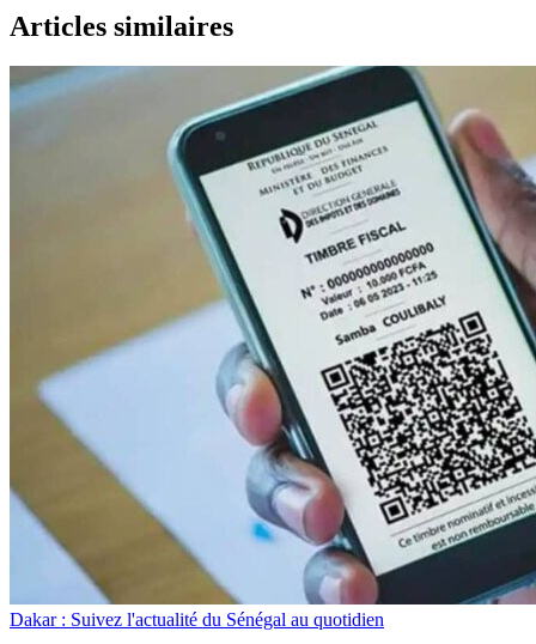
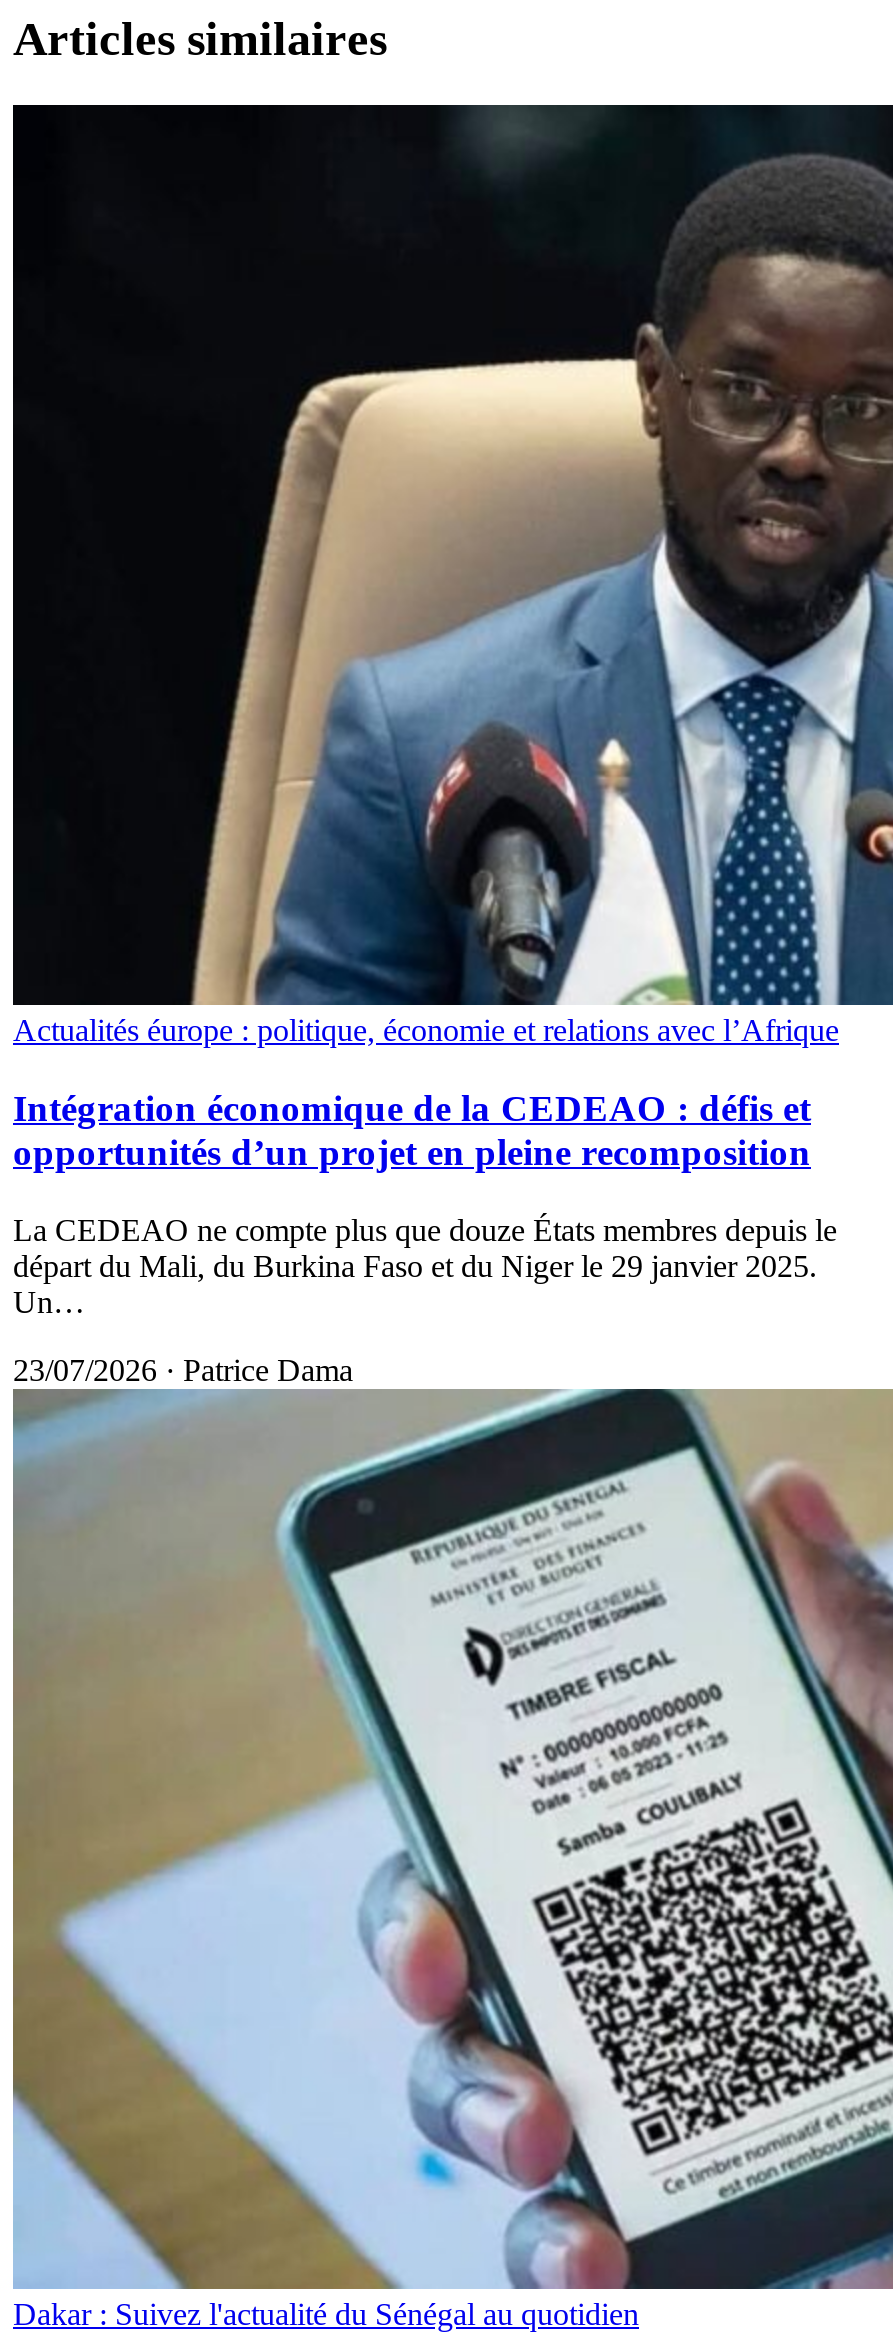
+ [image]
+ Actualités éurope : politique, économie et relations avec l’Afrique
+ Intégration économique de la CEDEAO : défis et
+ opportunités d’un projet en pleine recomposition
+ La CEDEAO ne compte plus que douze États membres depuis le
+ départ du Mali, du Burkina Faso et du Niger le 29 janvier 2025.
+ Un…
+ 23/07/2026 · Patrice Dama
